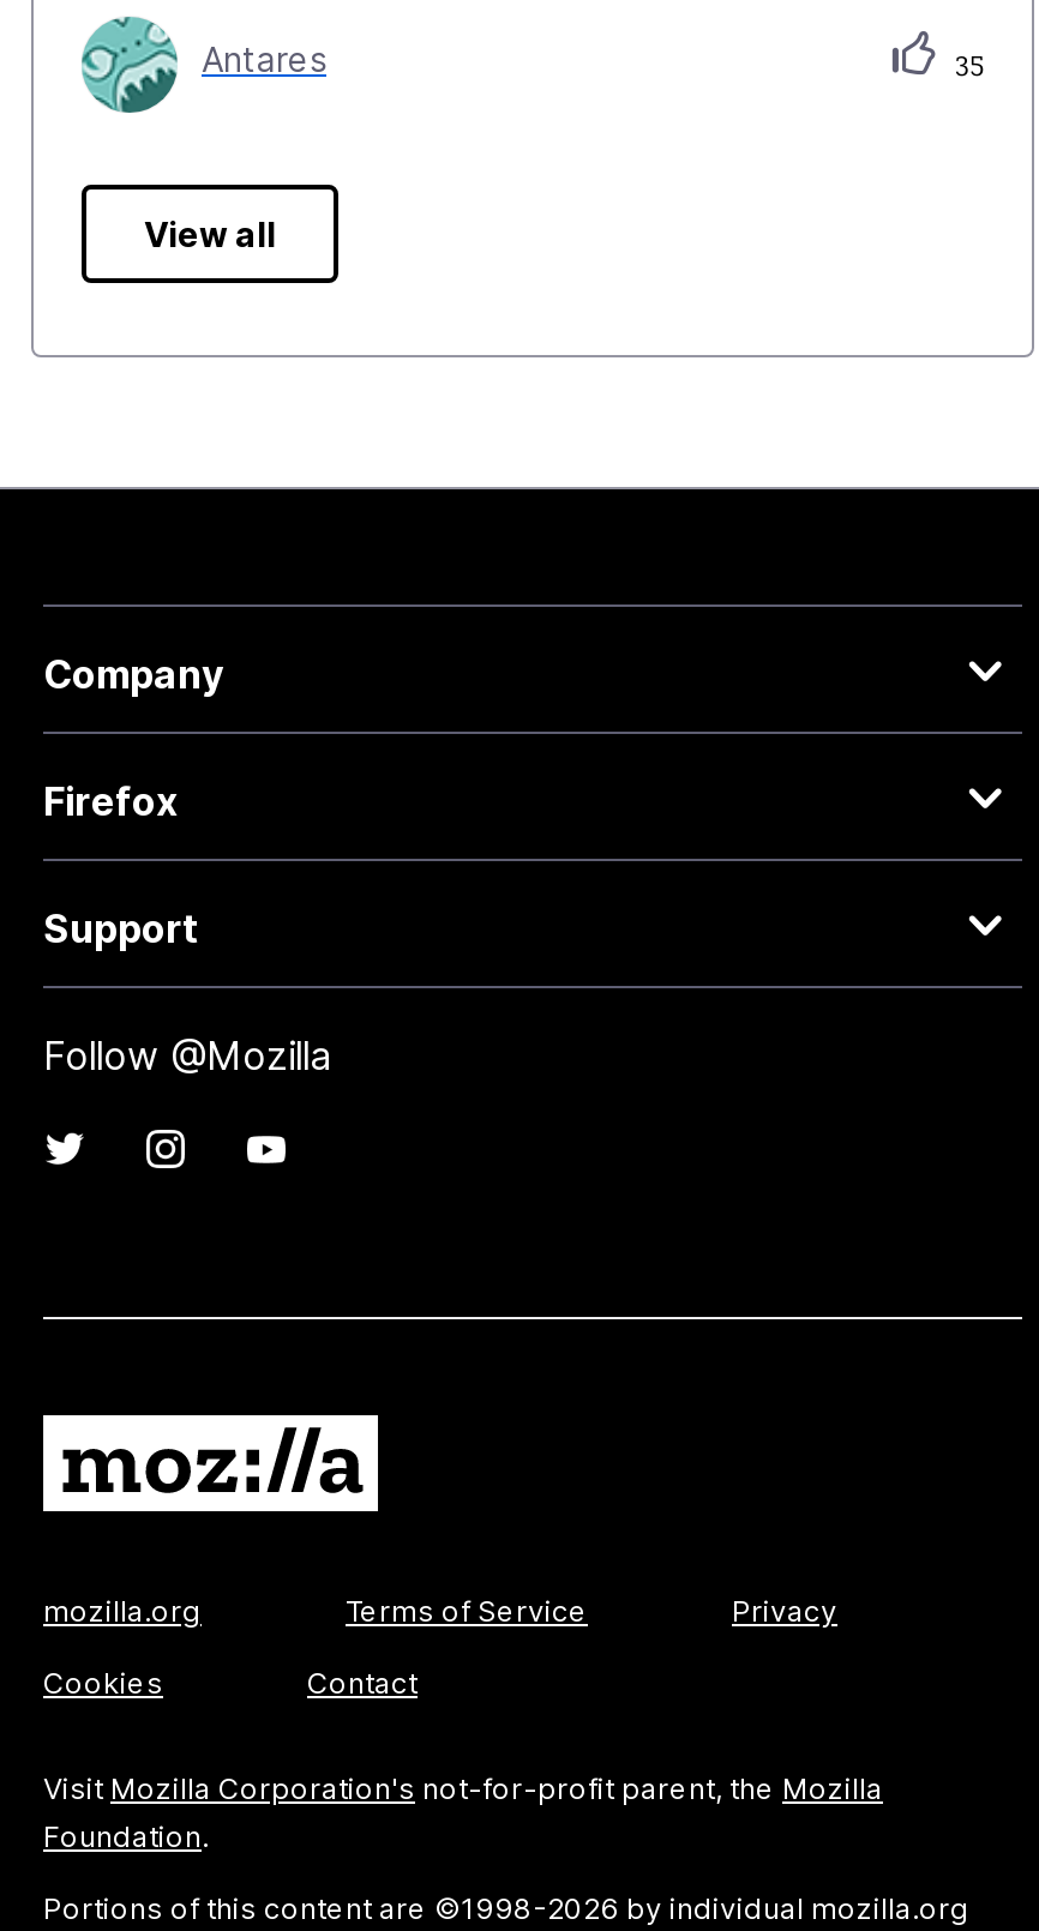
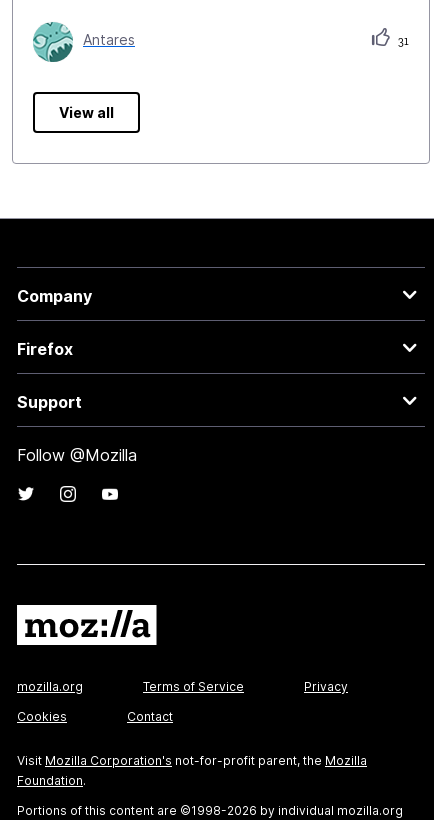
- 35
+ 31
